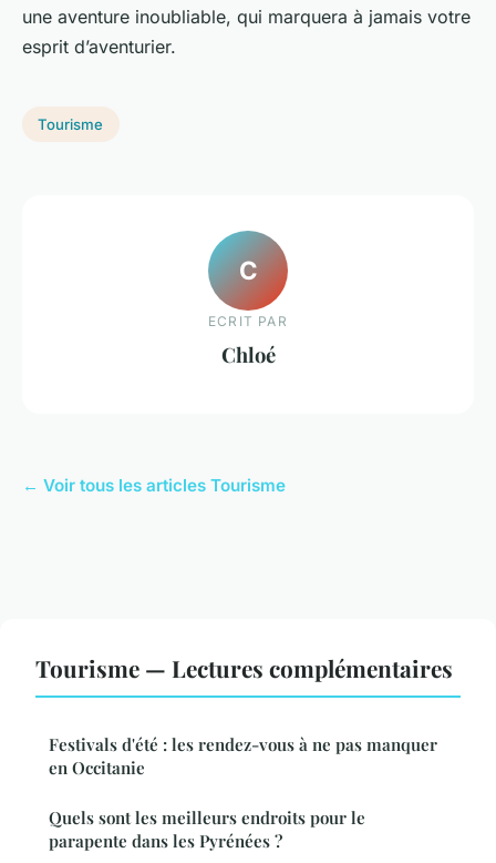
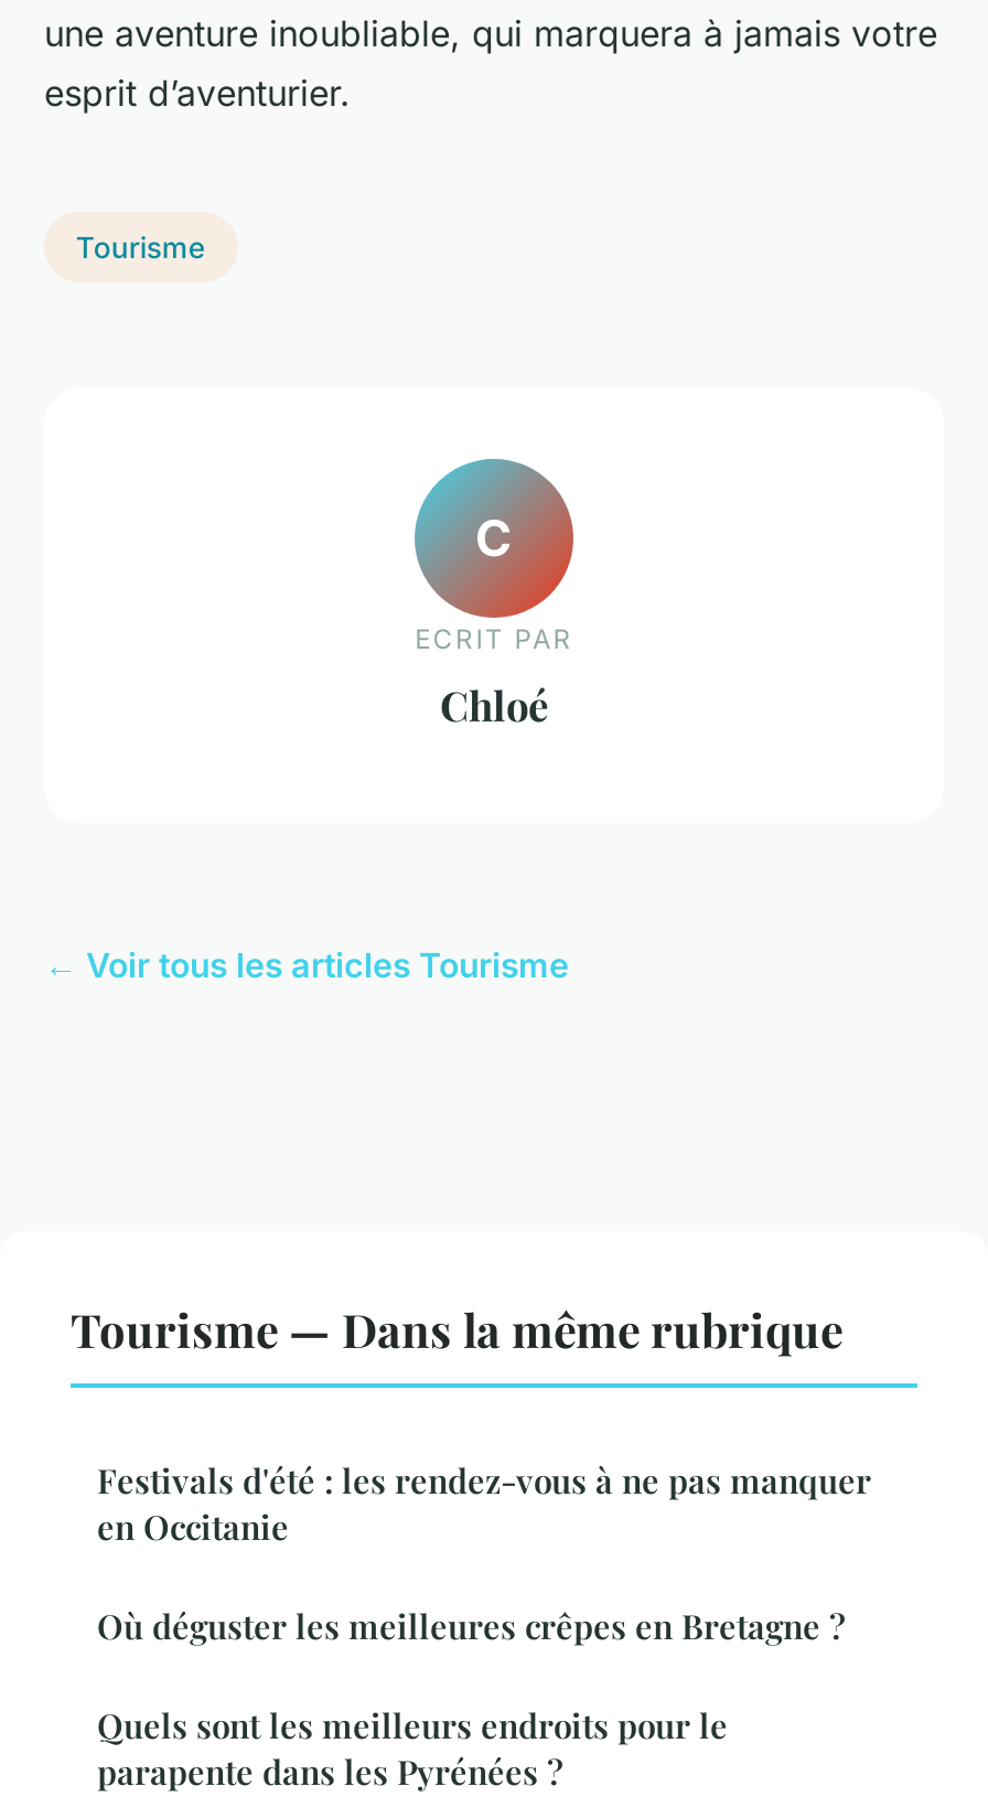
- Tourisme — Lectures complémentaires
+ Tourisme — Dans la même rubrique

+ Où déguster les meilleures crêpes en Bretagne ?
